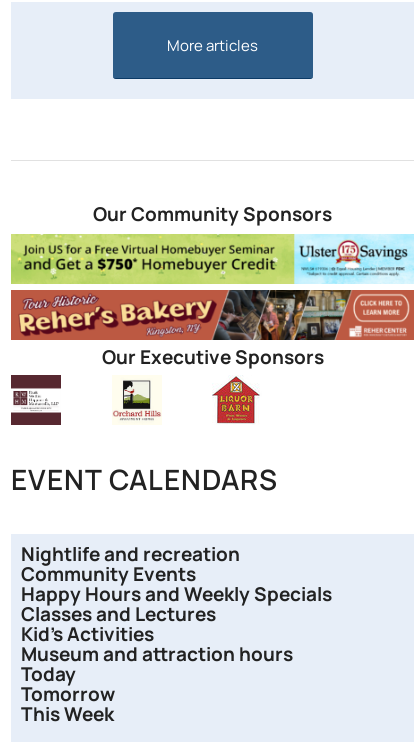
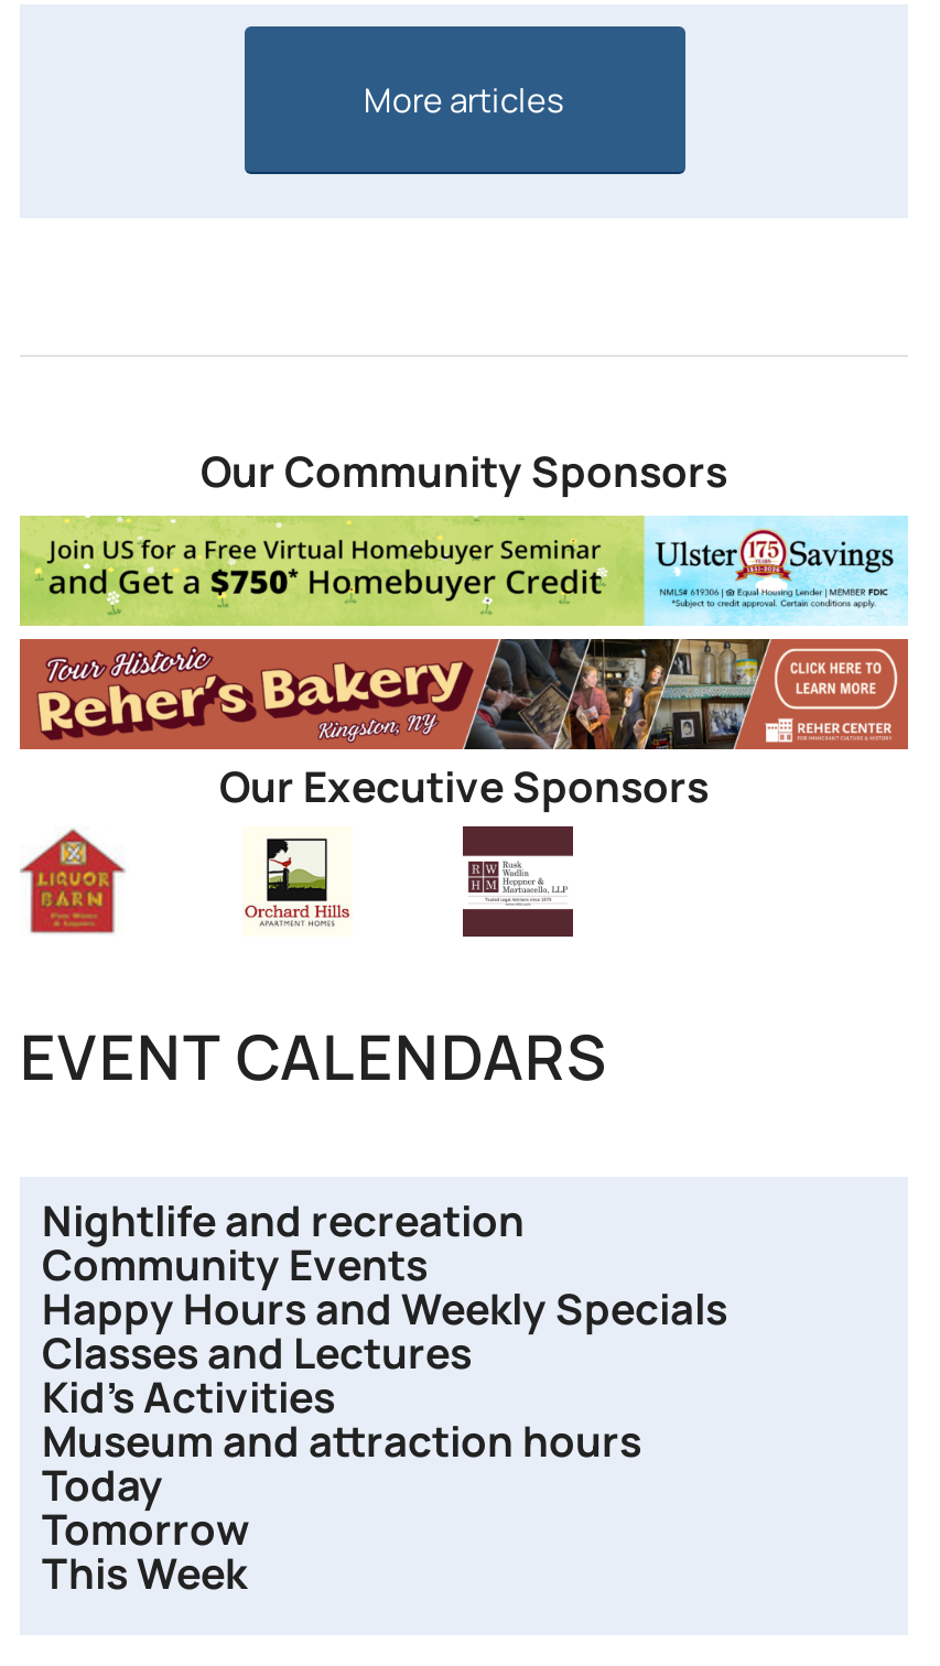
- [image]
+ [image]

- [image]
+ [image]
